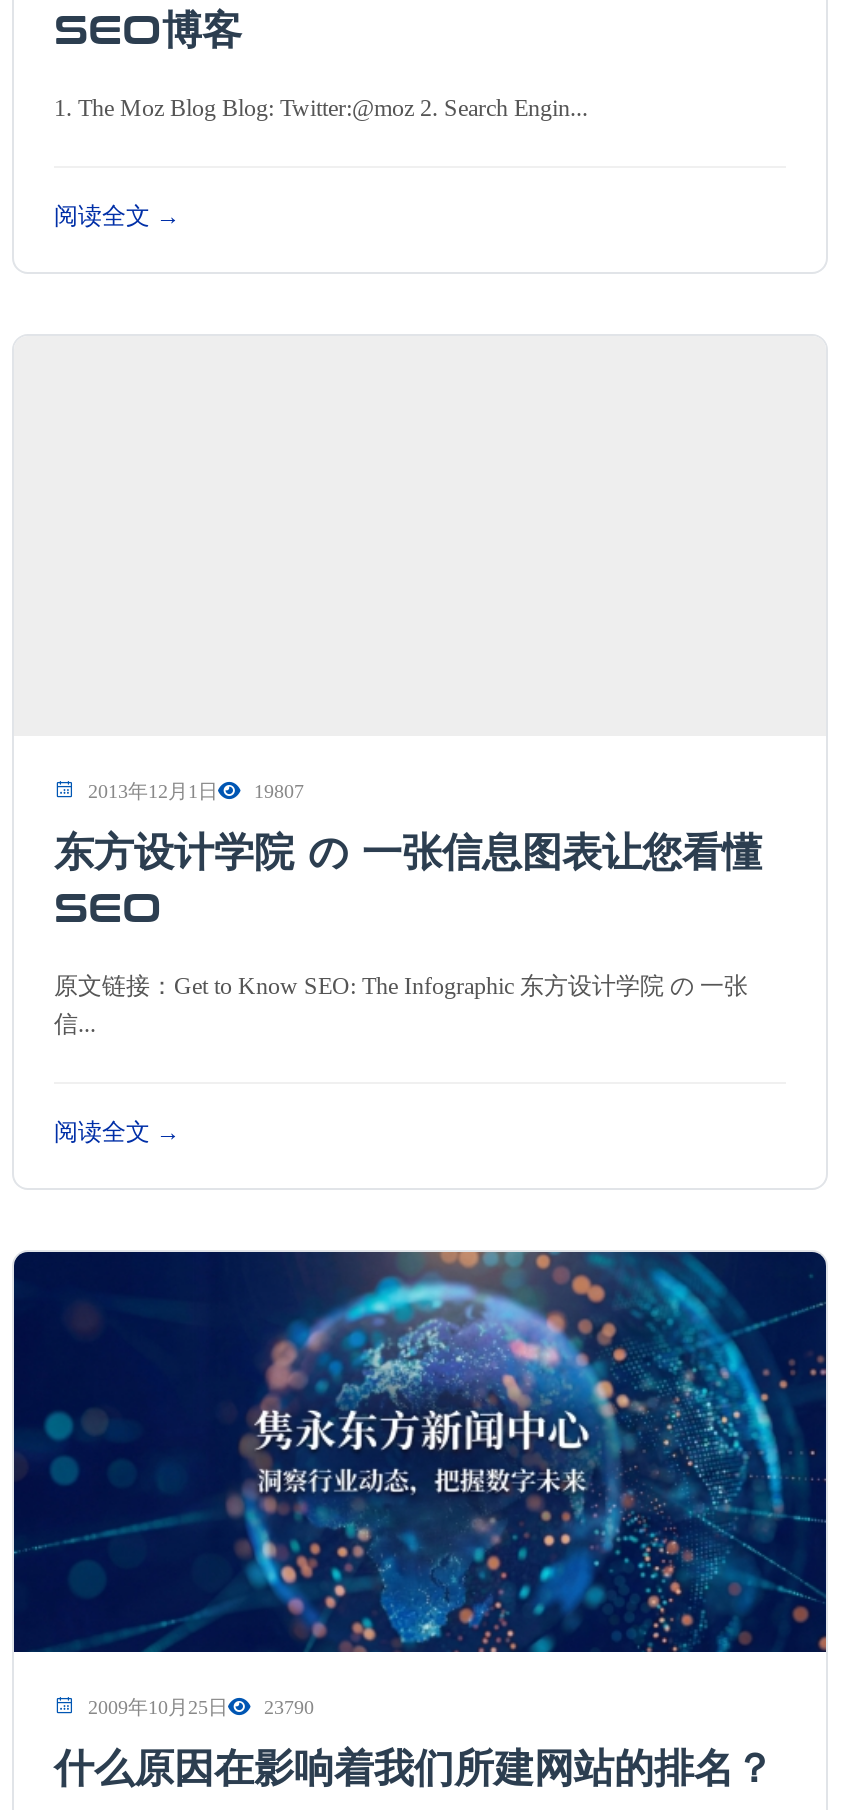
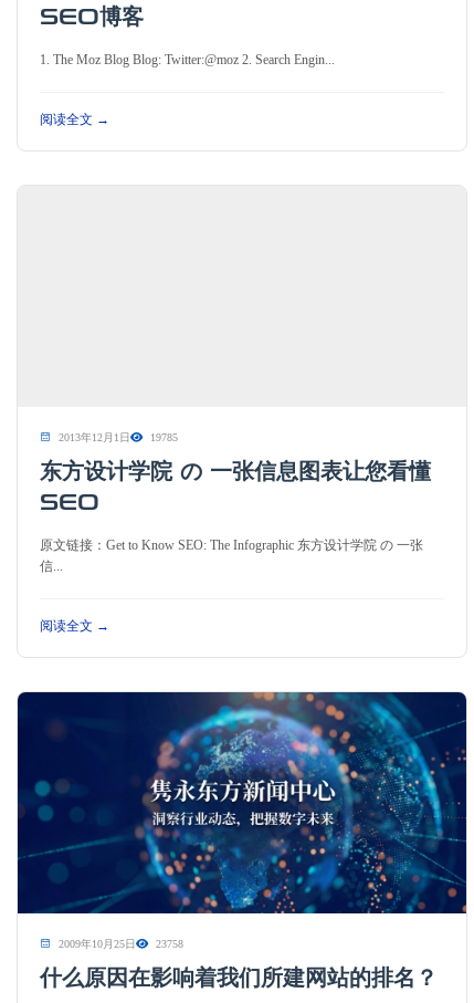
- 2013年12月1日 19807
+ 2013年12月1日 19785

- 2009年10月25日 23790
+ 2009年10月25日 23758
